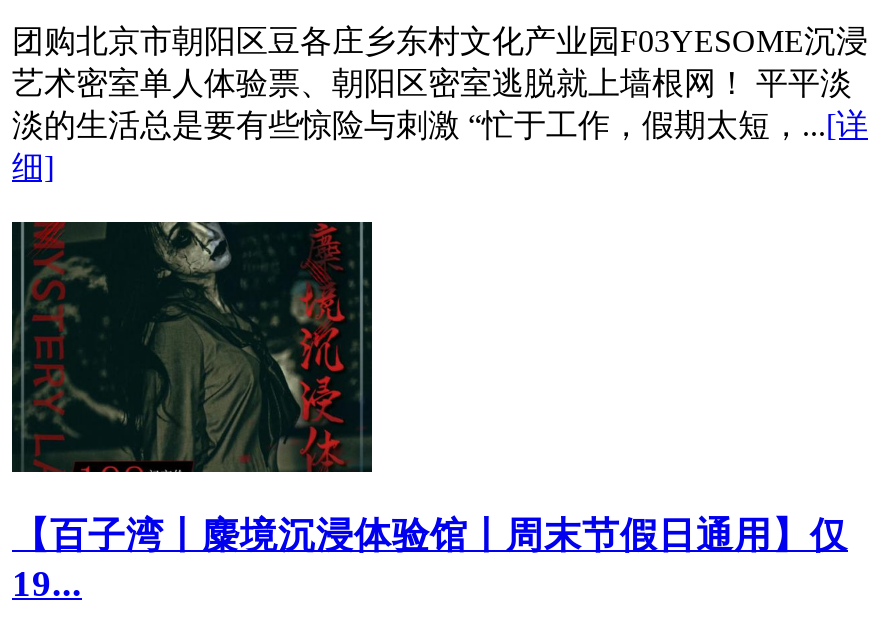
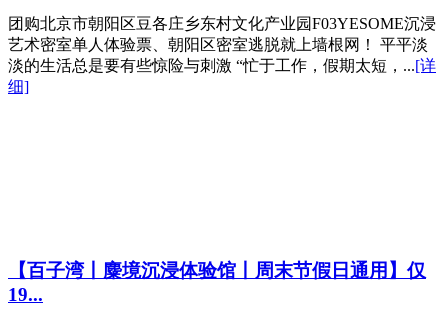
- [image]
